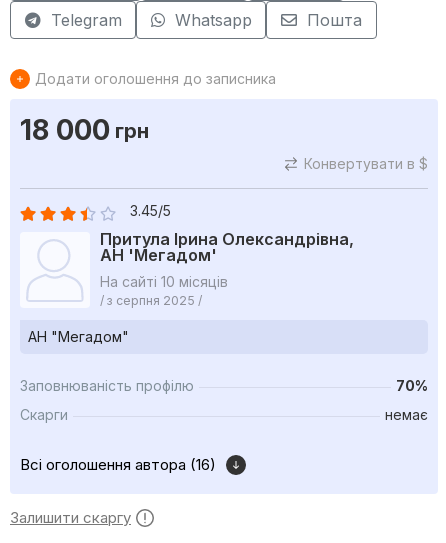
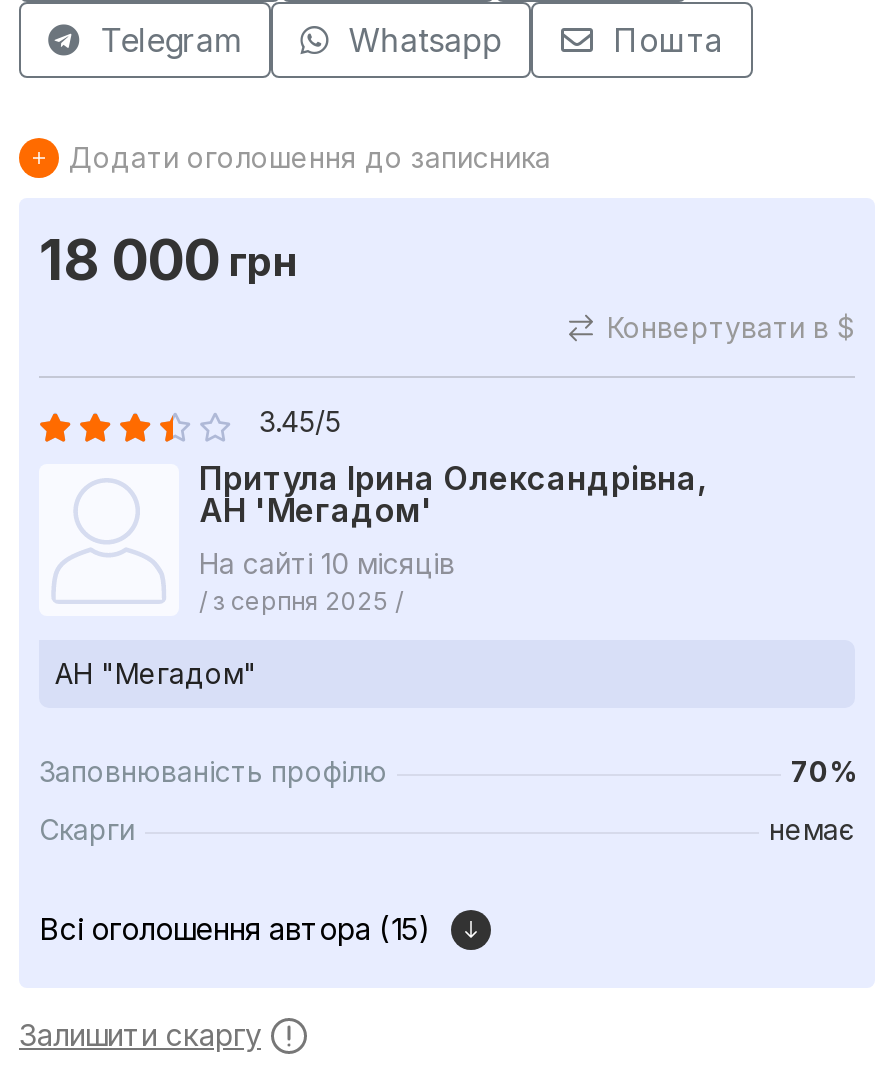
- Всі оголошення автора (16)
+ Всі оголошення автора (15)
